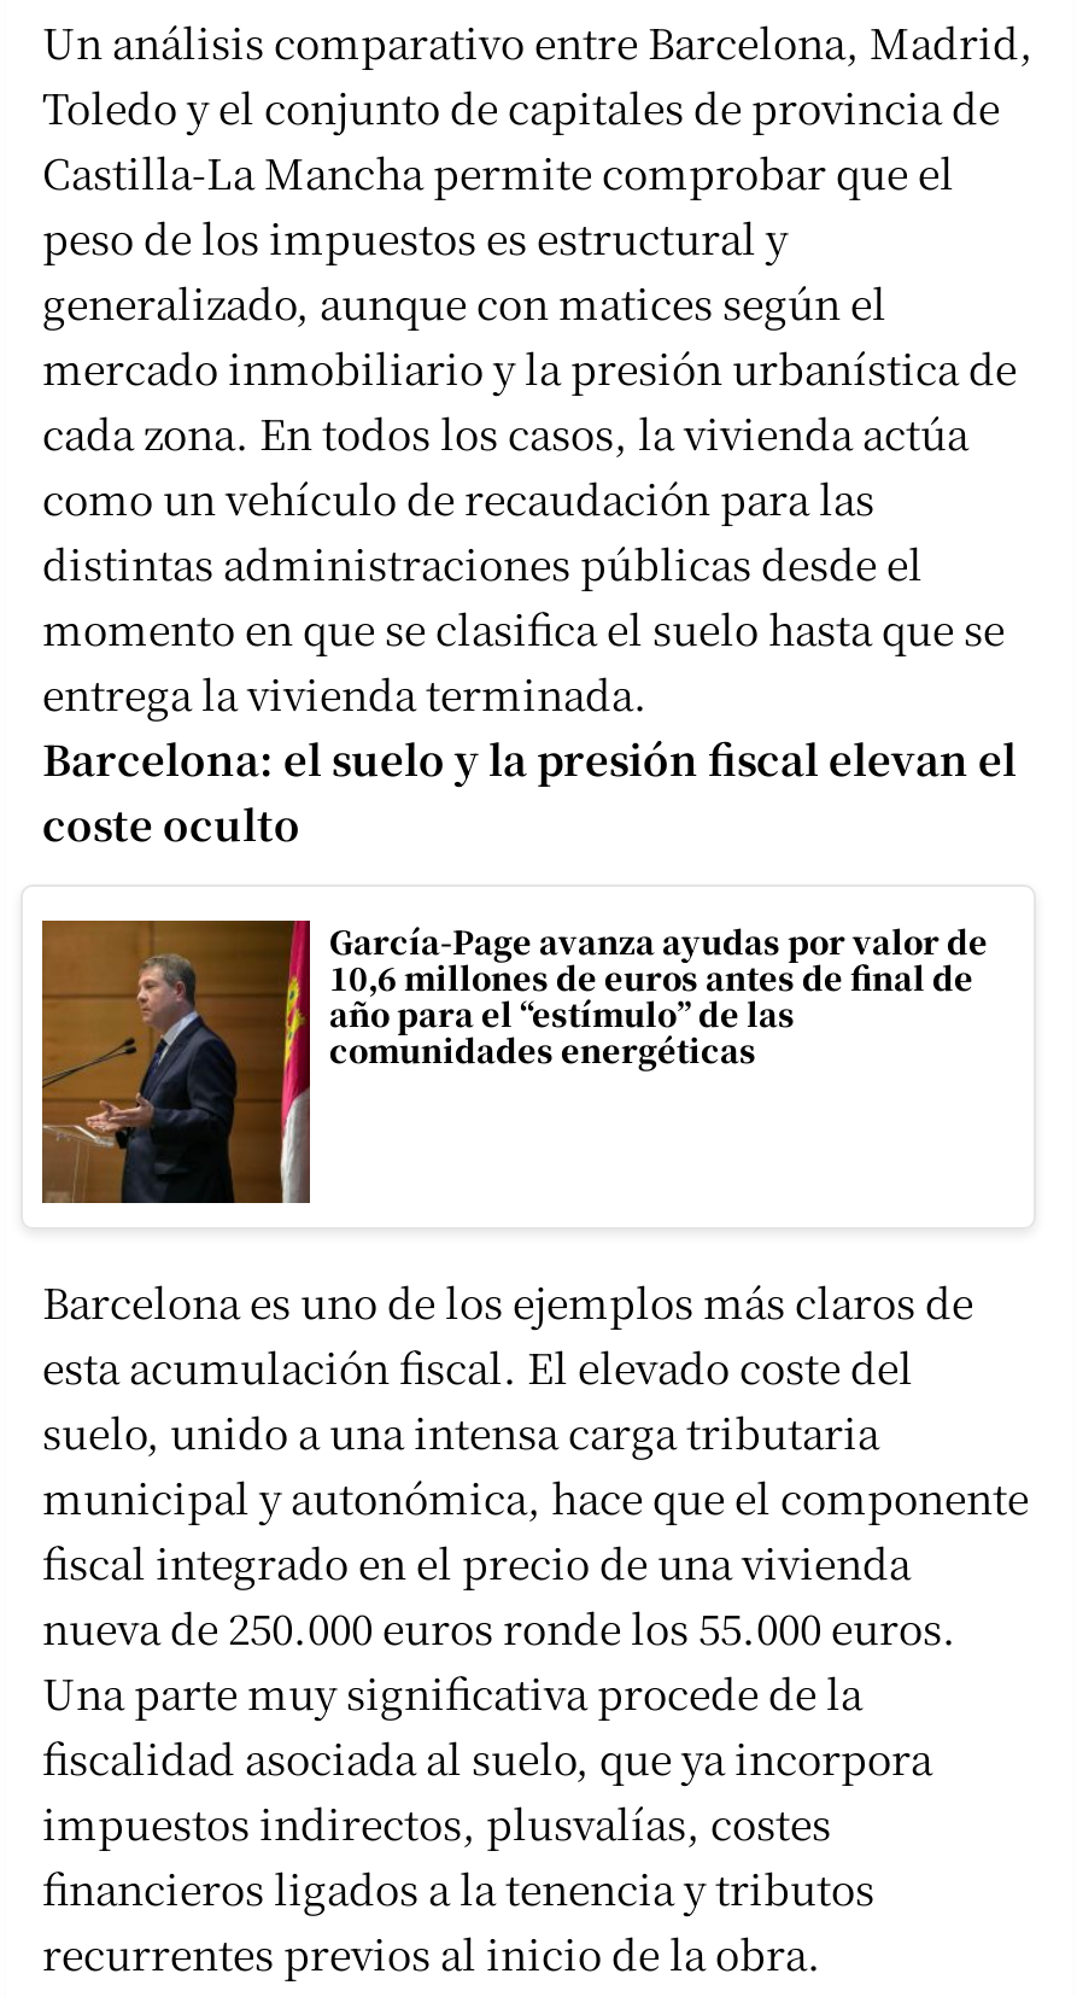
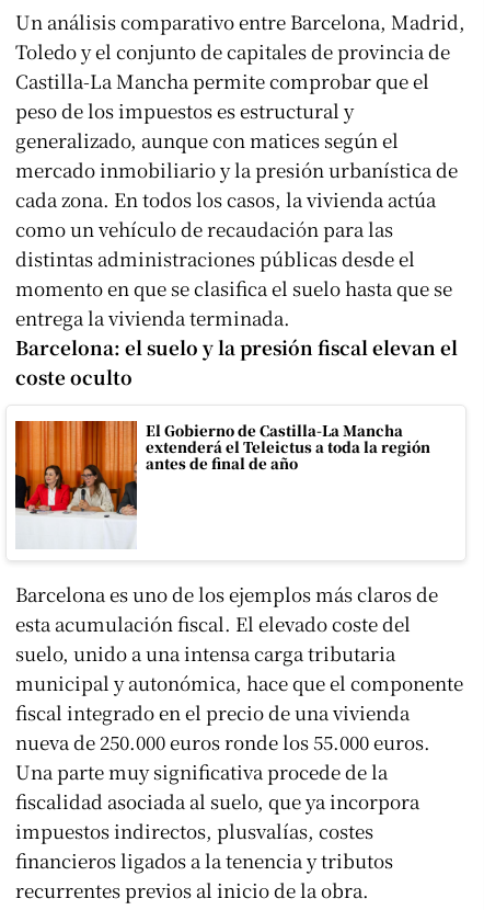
- [image]
- García-Page avanza ayudas por valor de
- 10,6 millones de euros antes de final de
- año para el “estímulo” de las
- comunidades energéticas
+ [image]
+ El Gobierno de Castilla-La Mancha
+ extenderá el Teleictus a toda la región
+ antes de final de año
